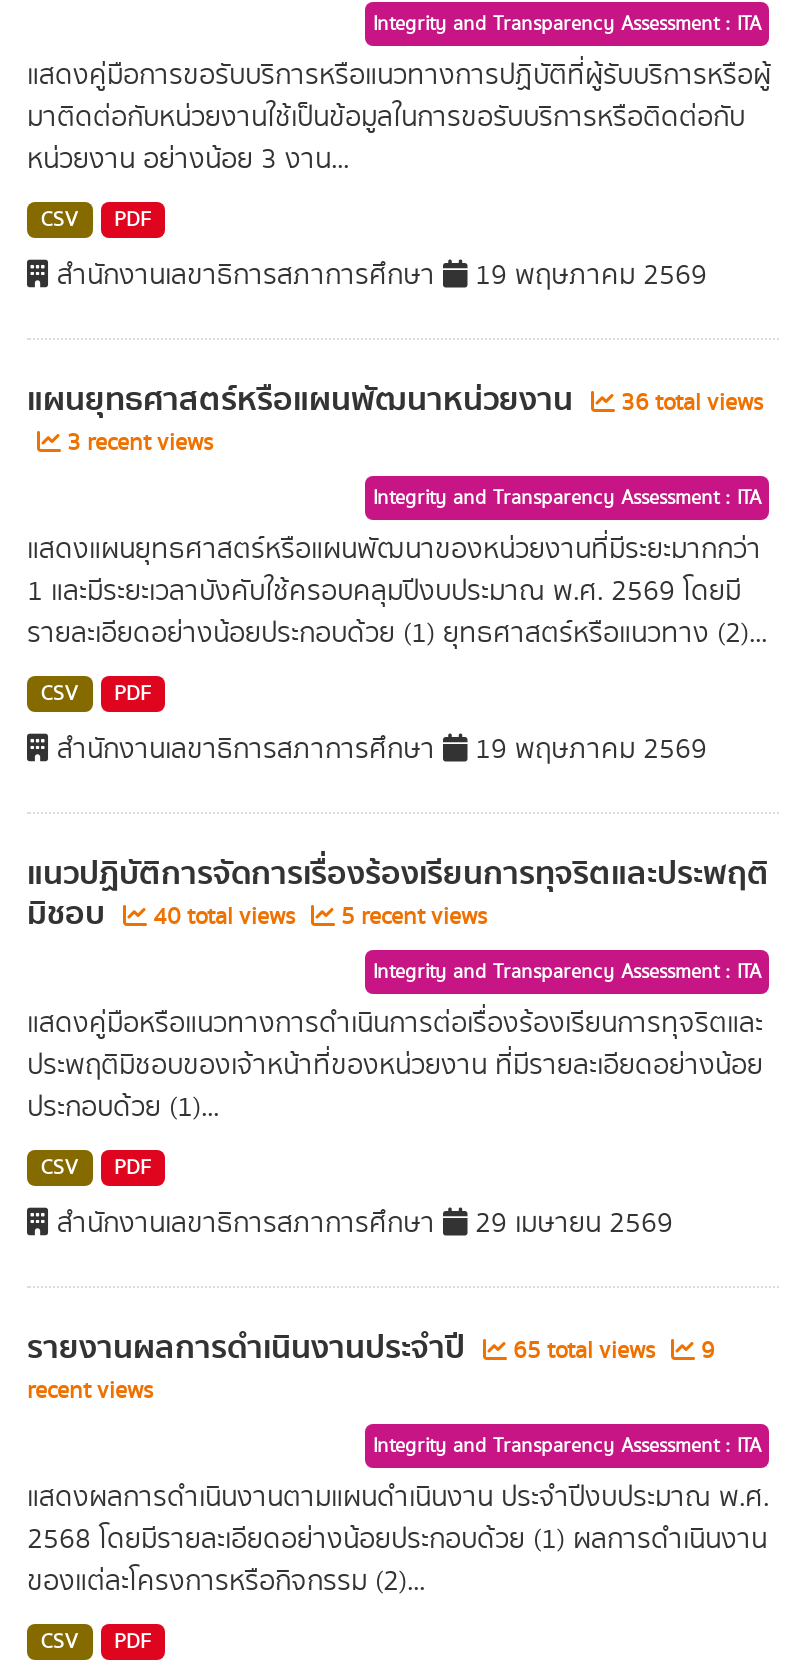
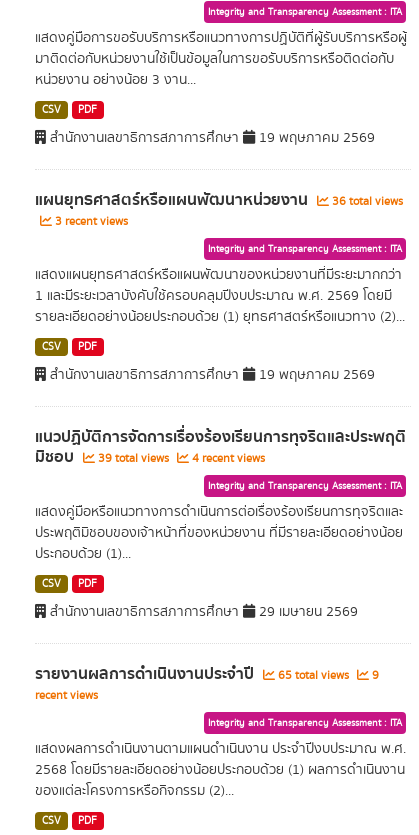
- 40 total views
+ 39 total views

- 5 recent views
+ 4 recent views
